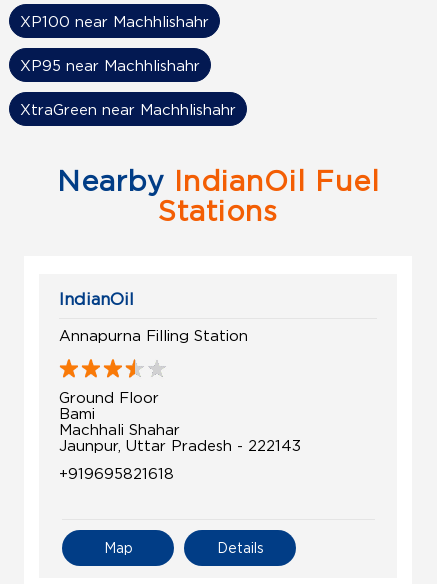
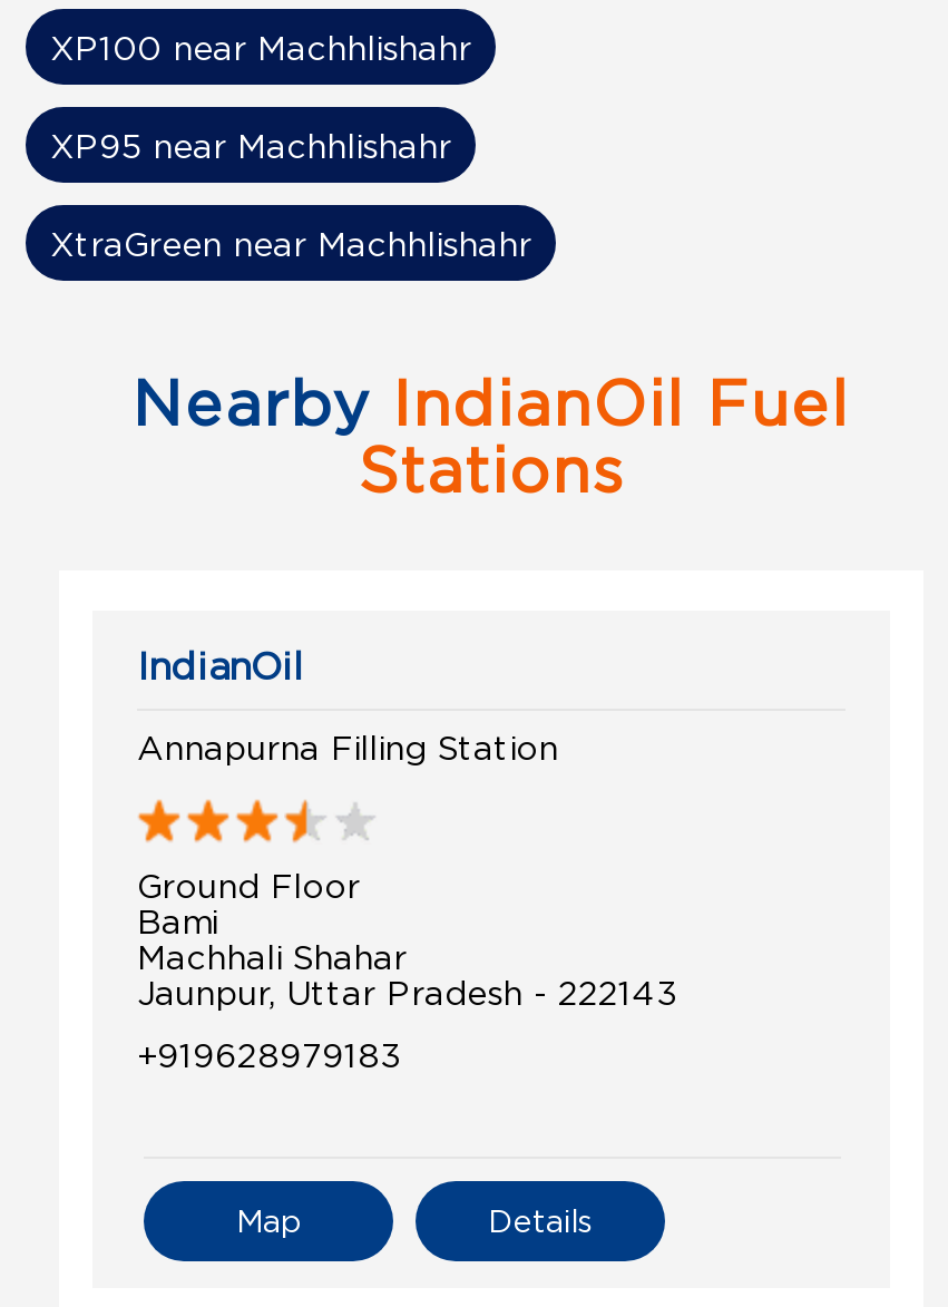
- +919695821618
+ +919628979183
